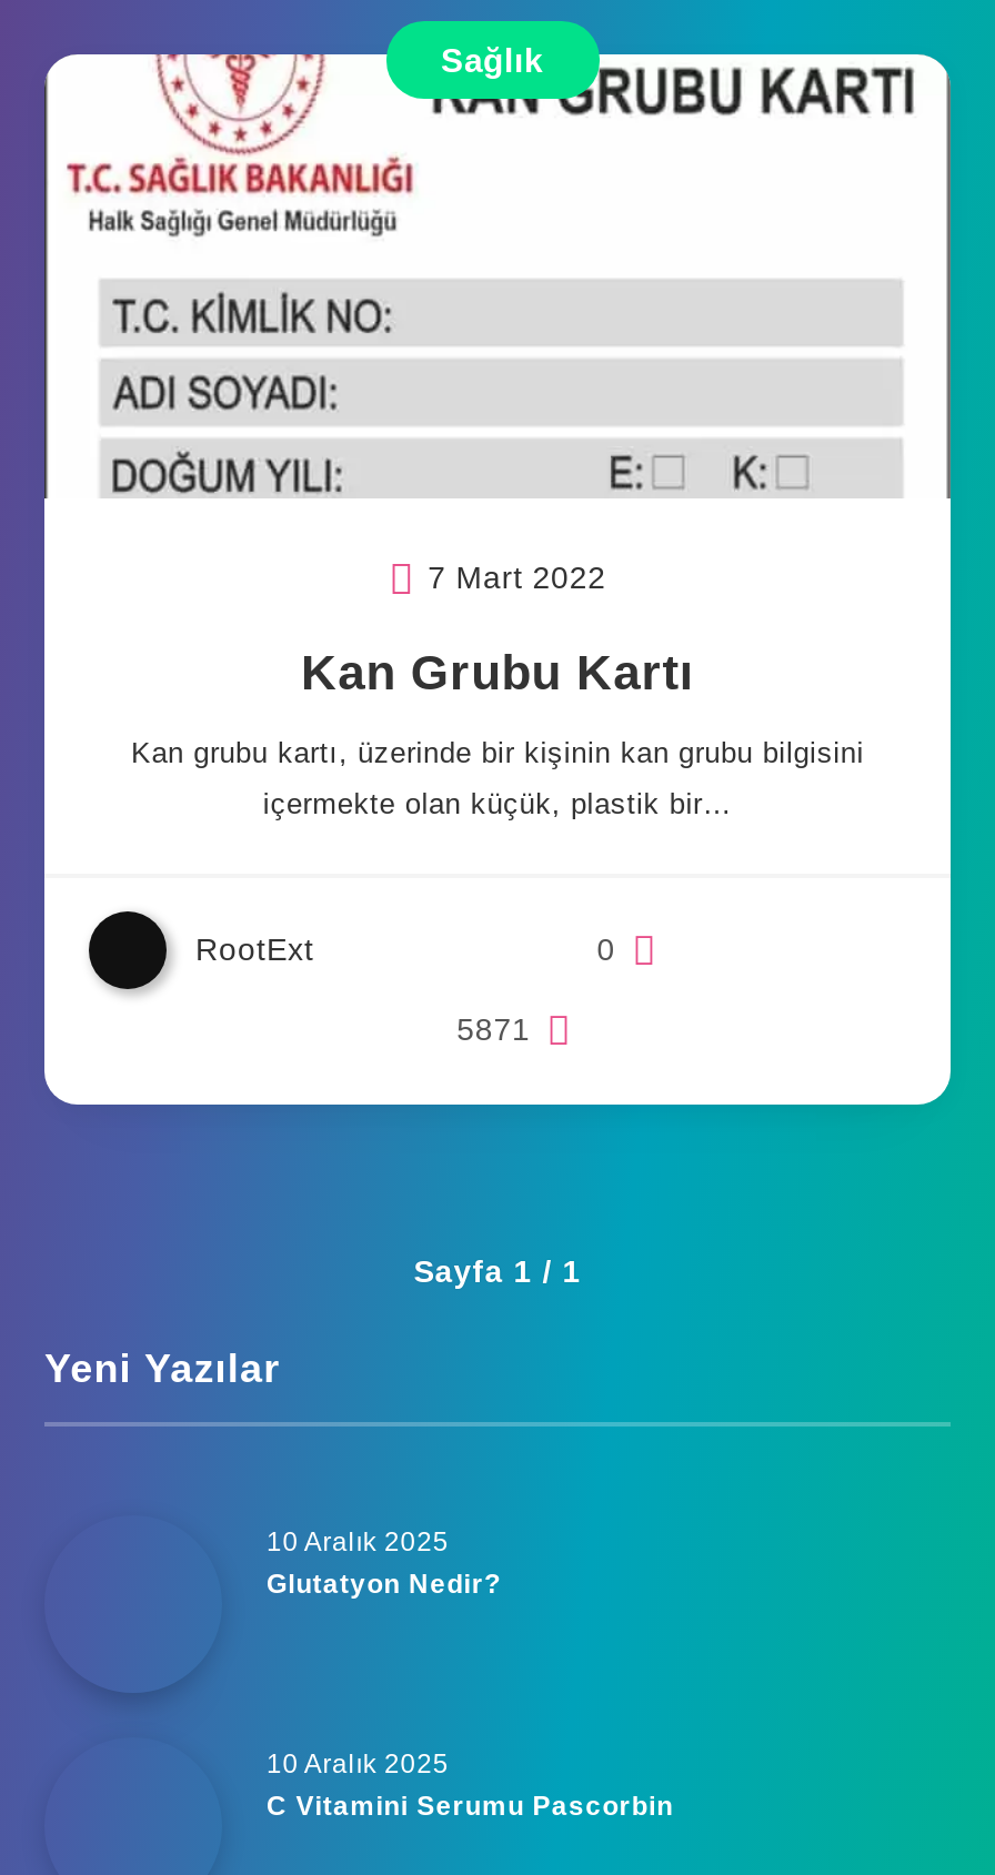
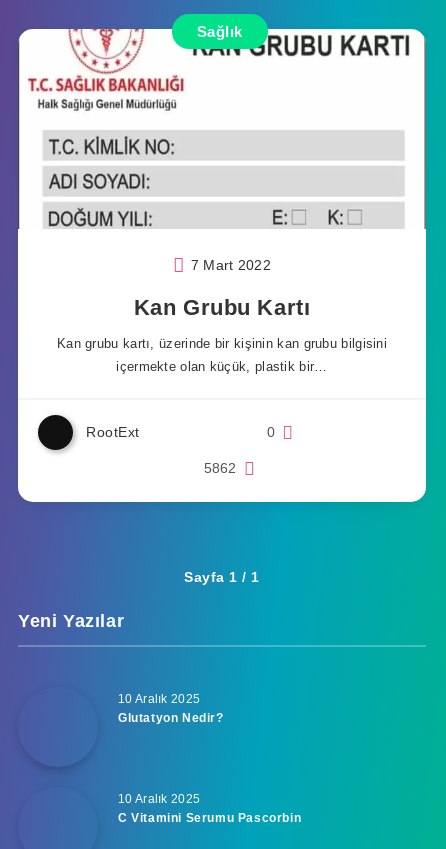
- 5871
+ 5862
